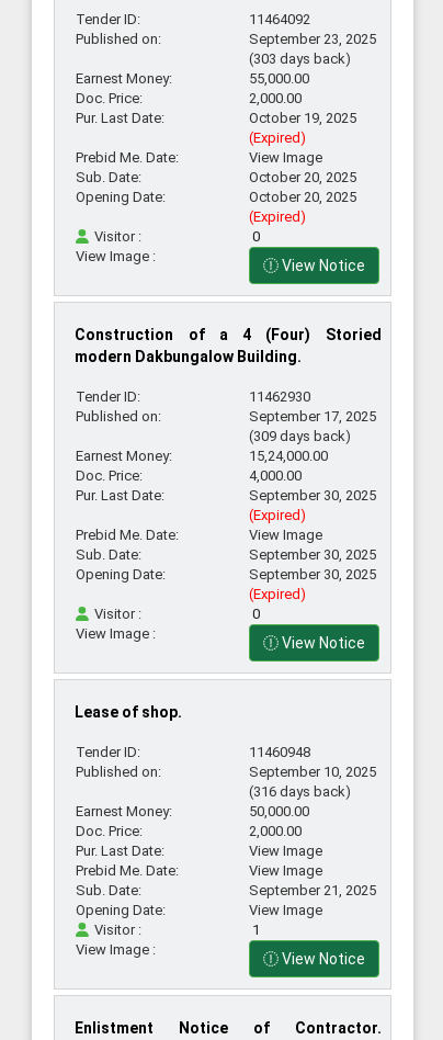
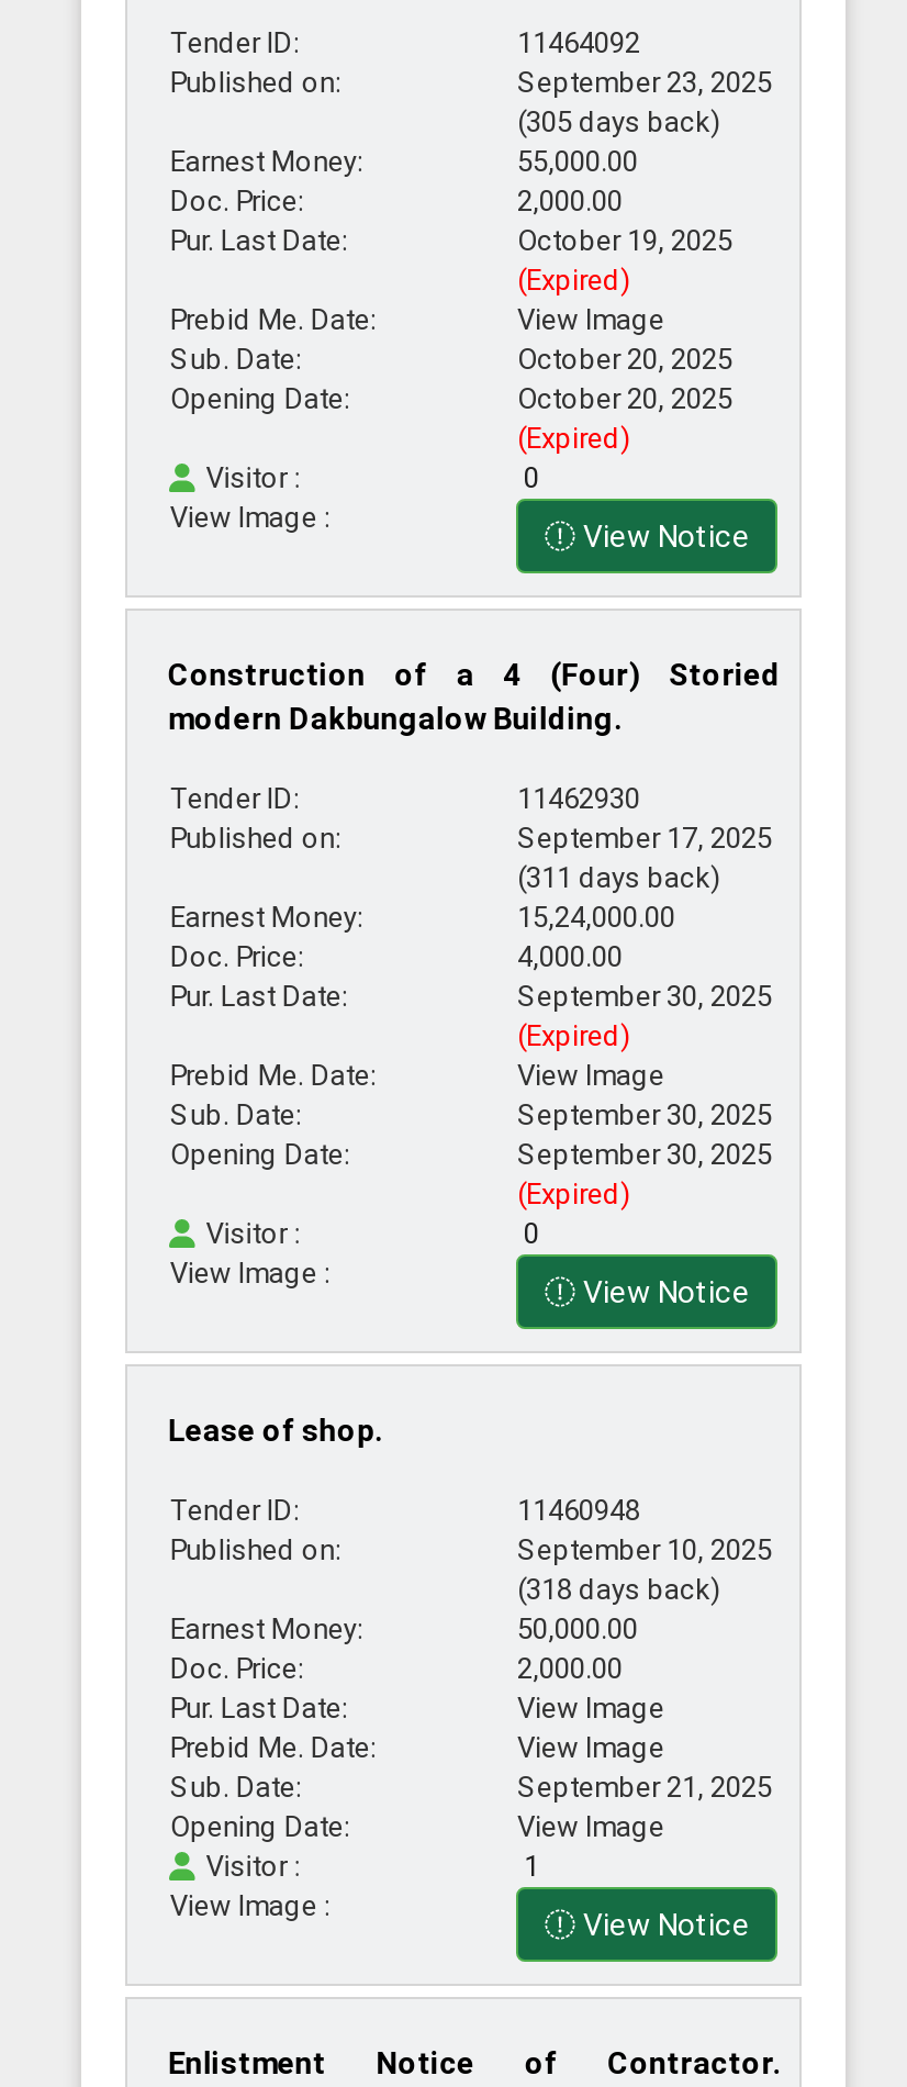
- (303 days back)
+ (305 days back)

- (309 days back)
+ (311 days back)

- (316 days back)
+ (318 days back)
